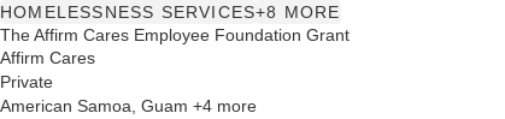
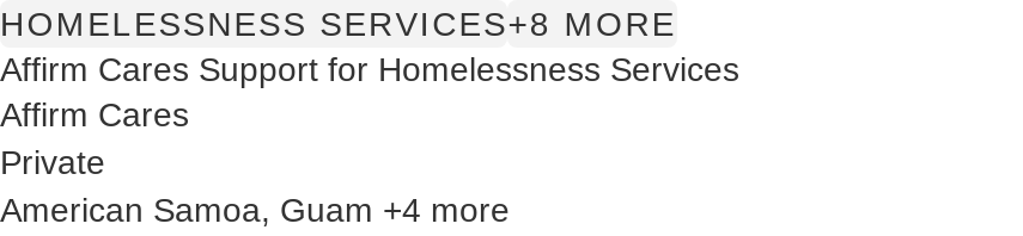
- The Affirm Cares Employee Foundation Grant
+ Affirm Cares Support for Homelessness Services
